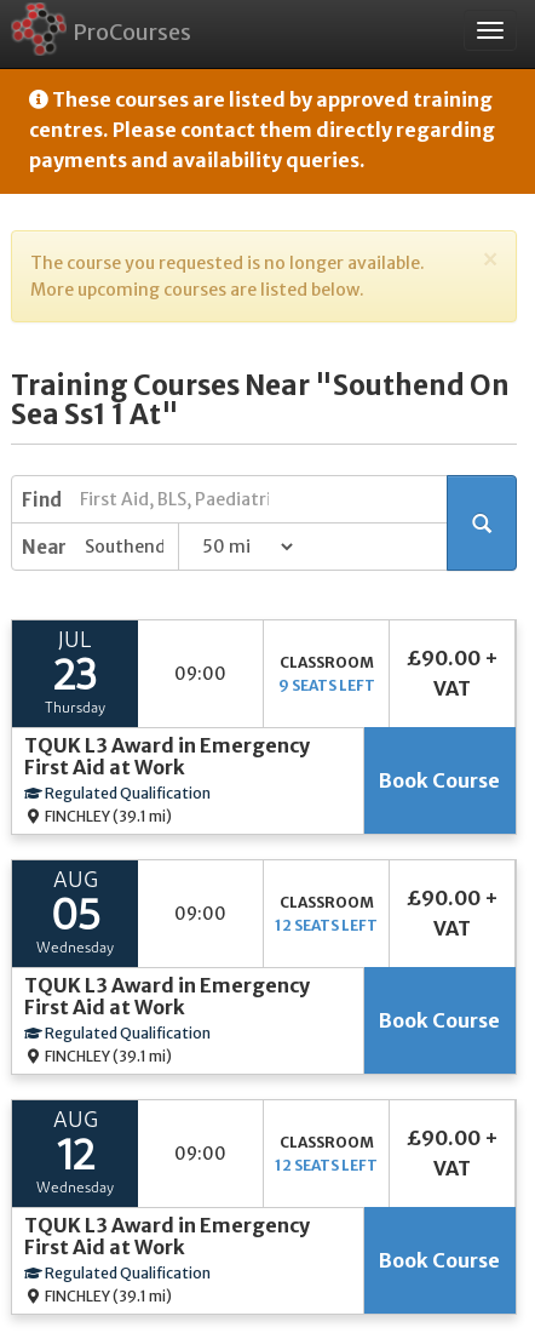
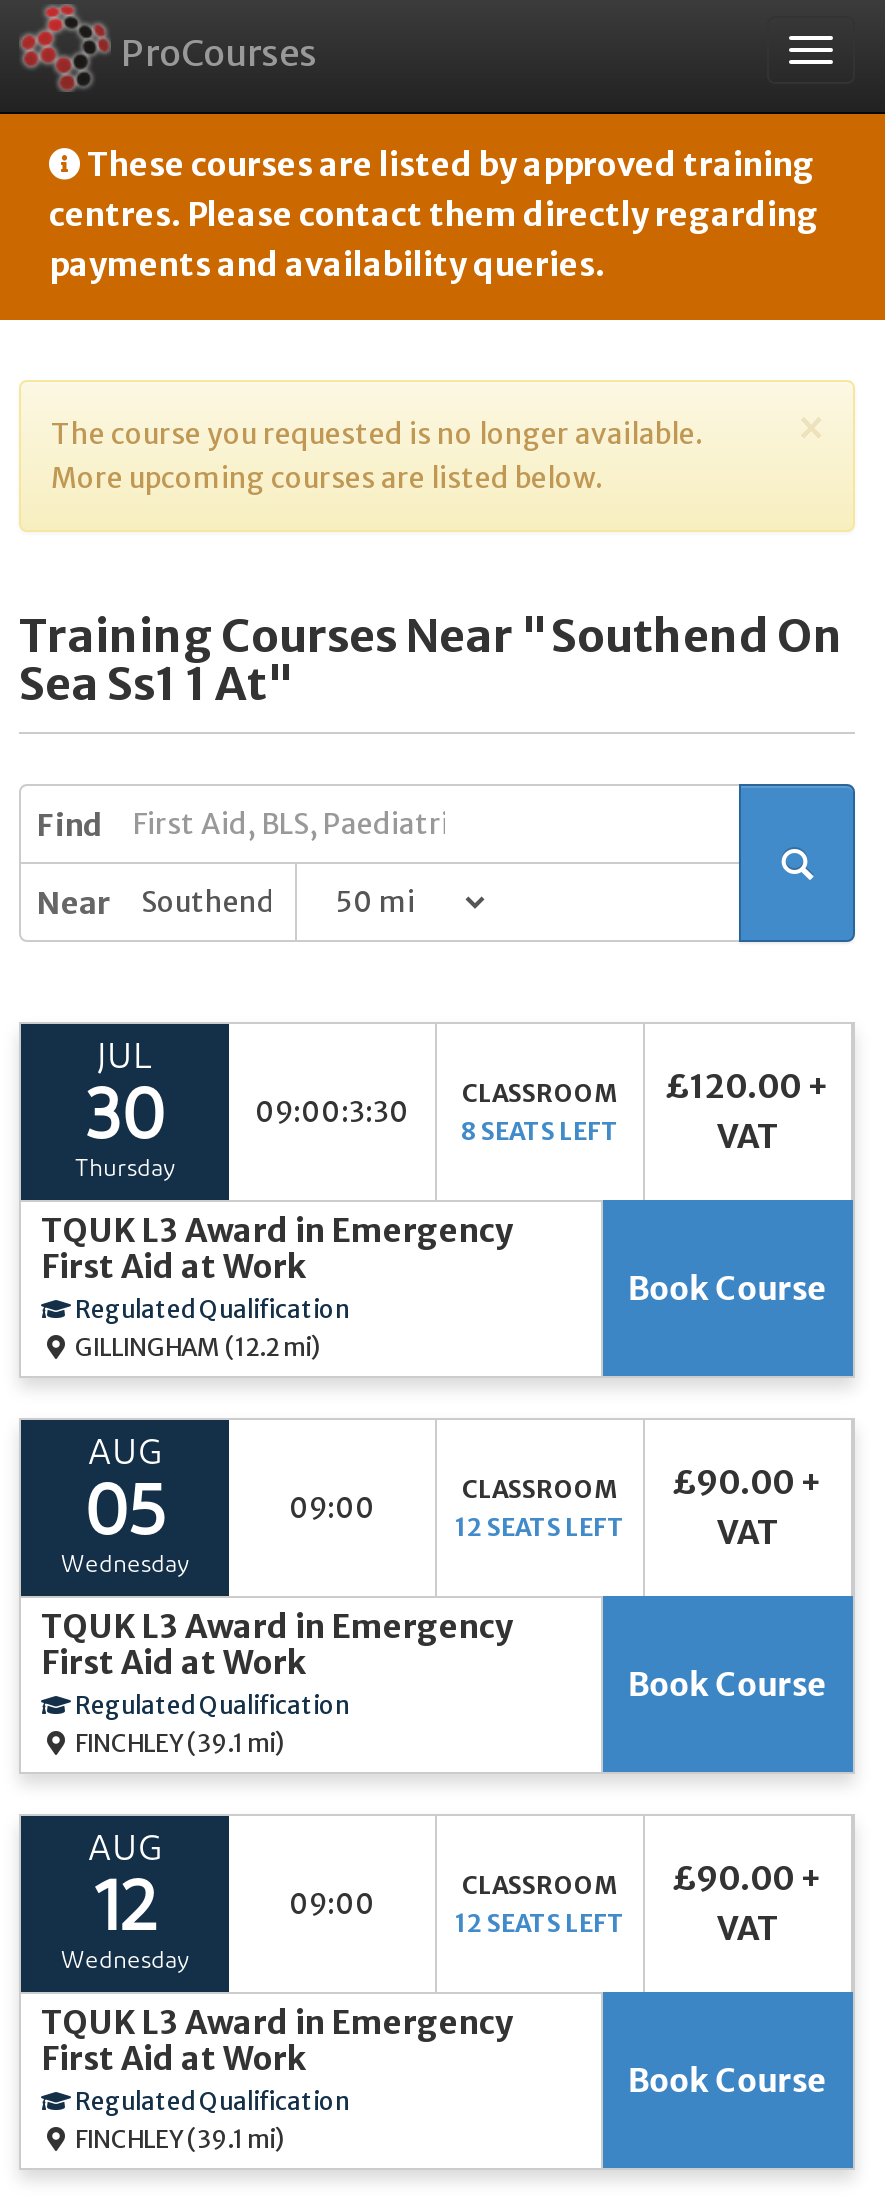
- CLASSROOM £90.00 +
+ CLASSROOM £120.00 +

- 23
+ 30

- 09:00
+ 09:00:3:30

- 9 SEATS LEFT
+ 8 SEATS LEFT

- FINCHLEY (39.1 mi)
+ GILLINGHAM (12.2 mi)
